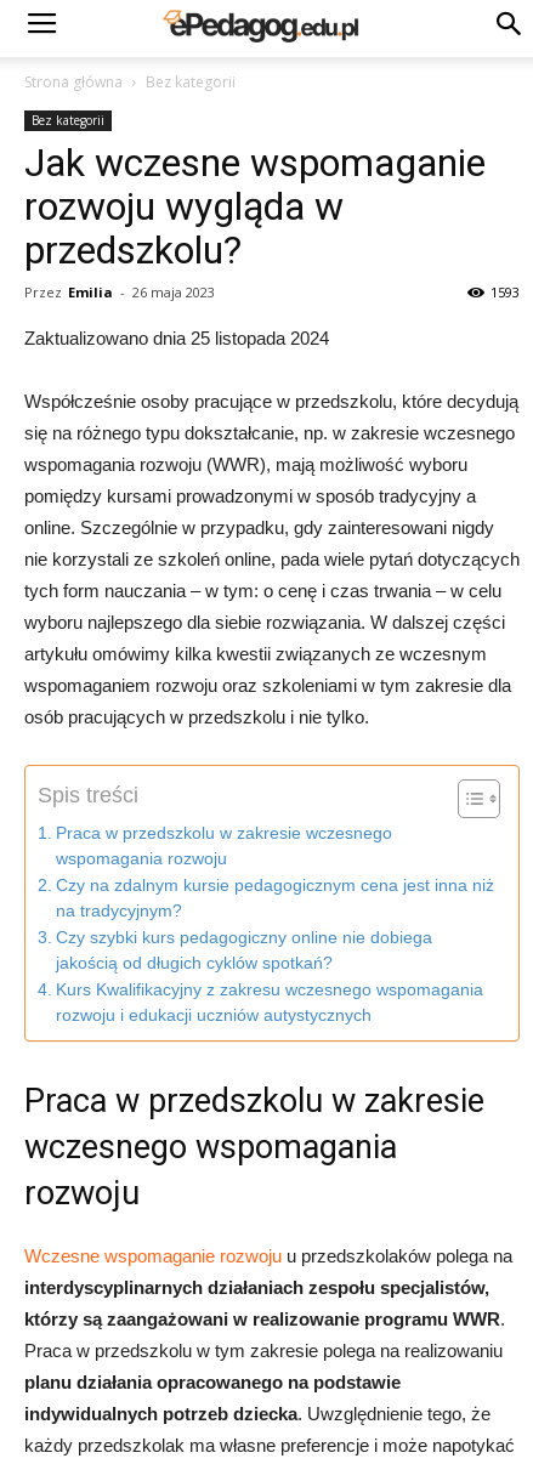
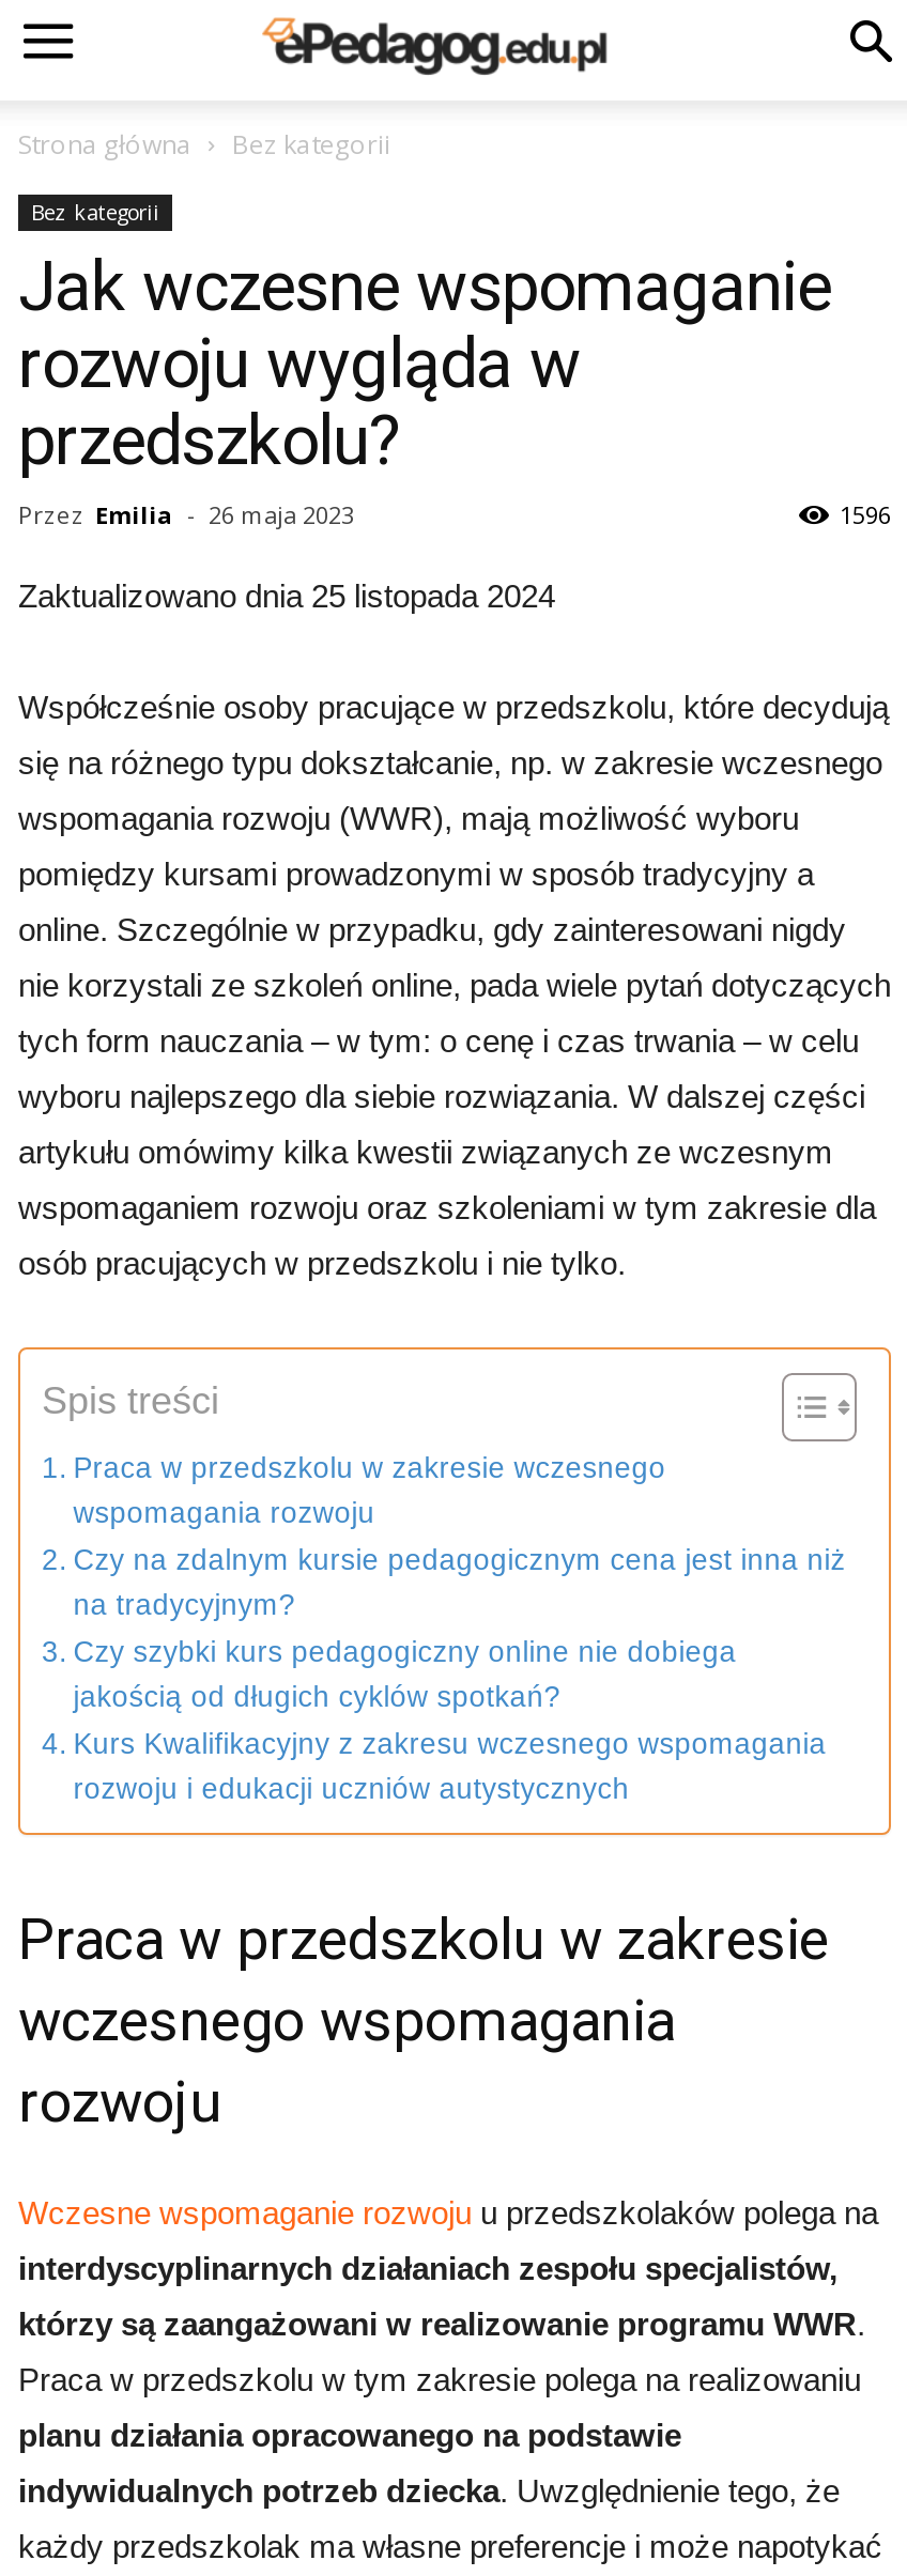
- 1593
+ 1596
